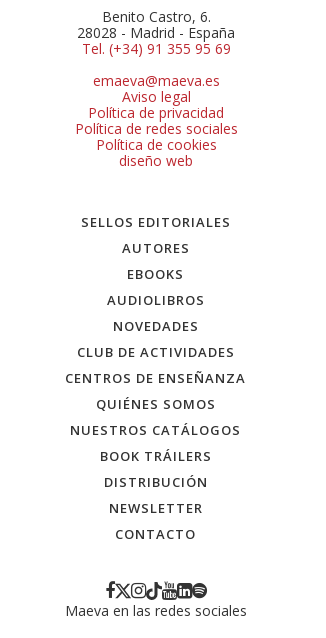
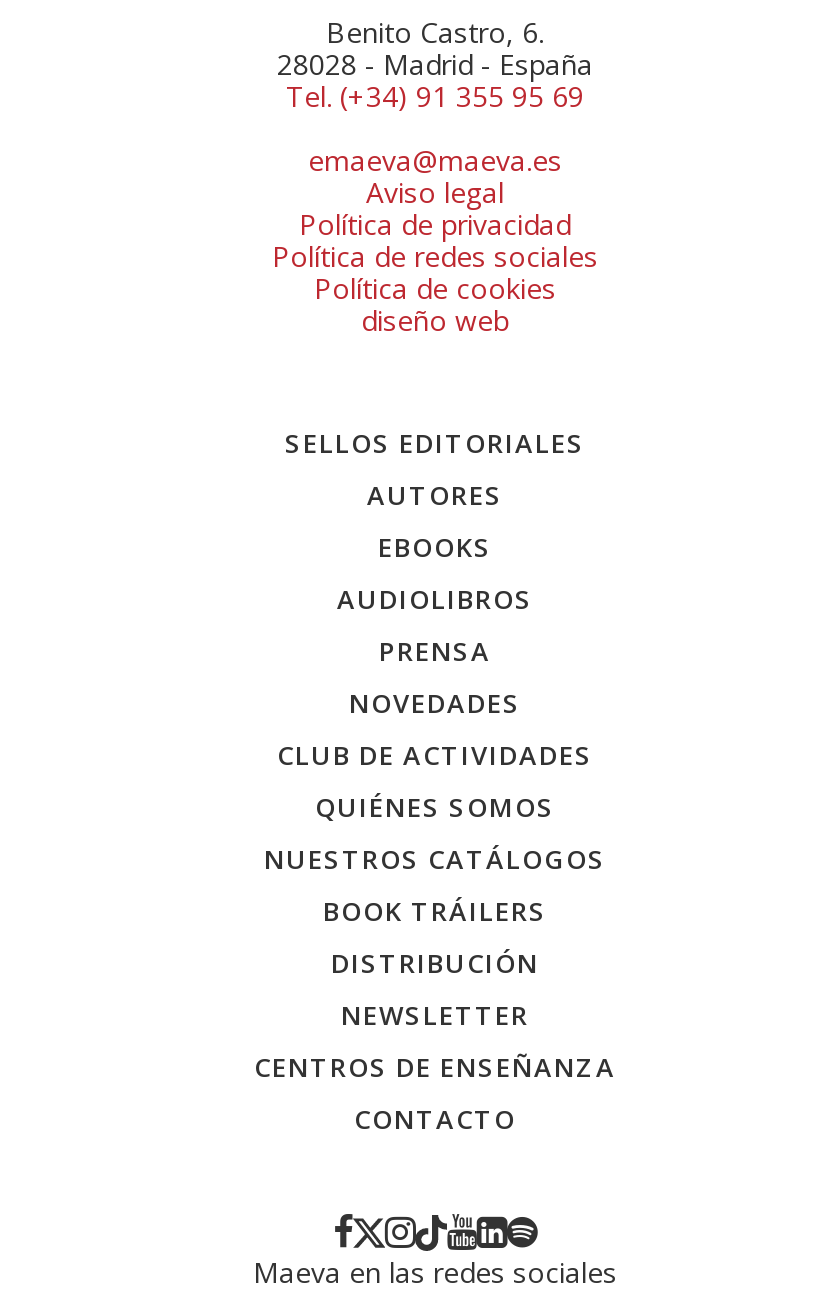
+ PRENSA

moved down: CENTROS DE ENSEÑANZA
